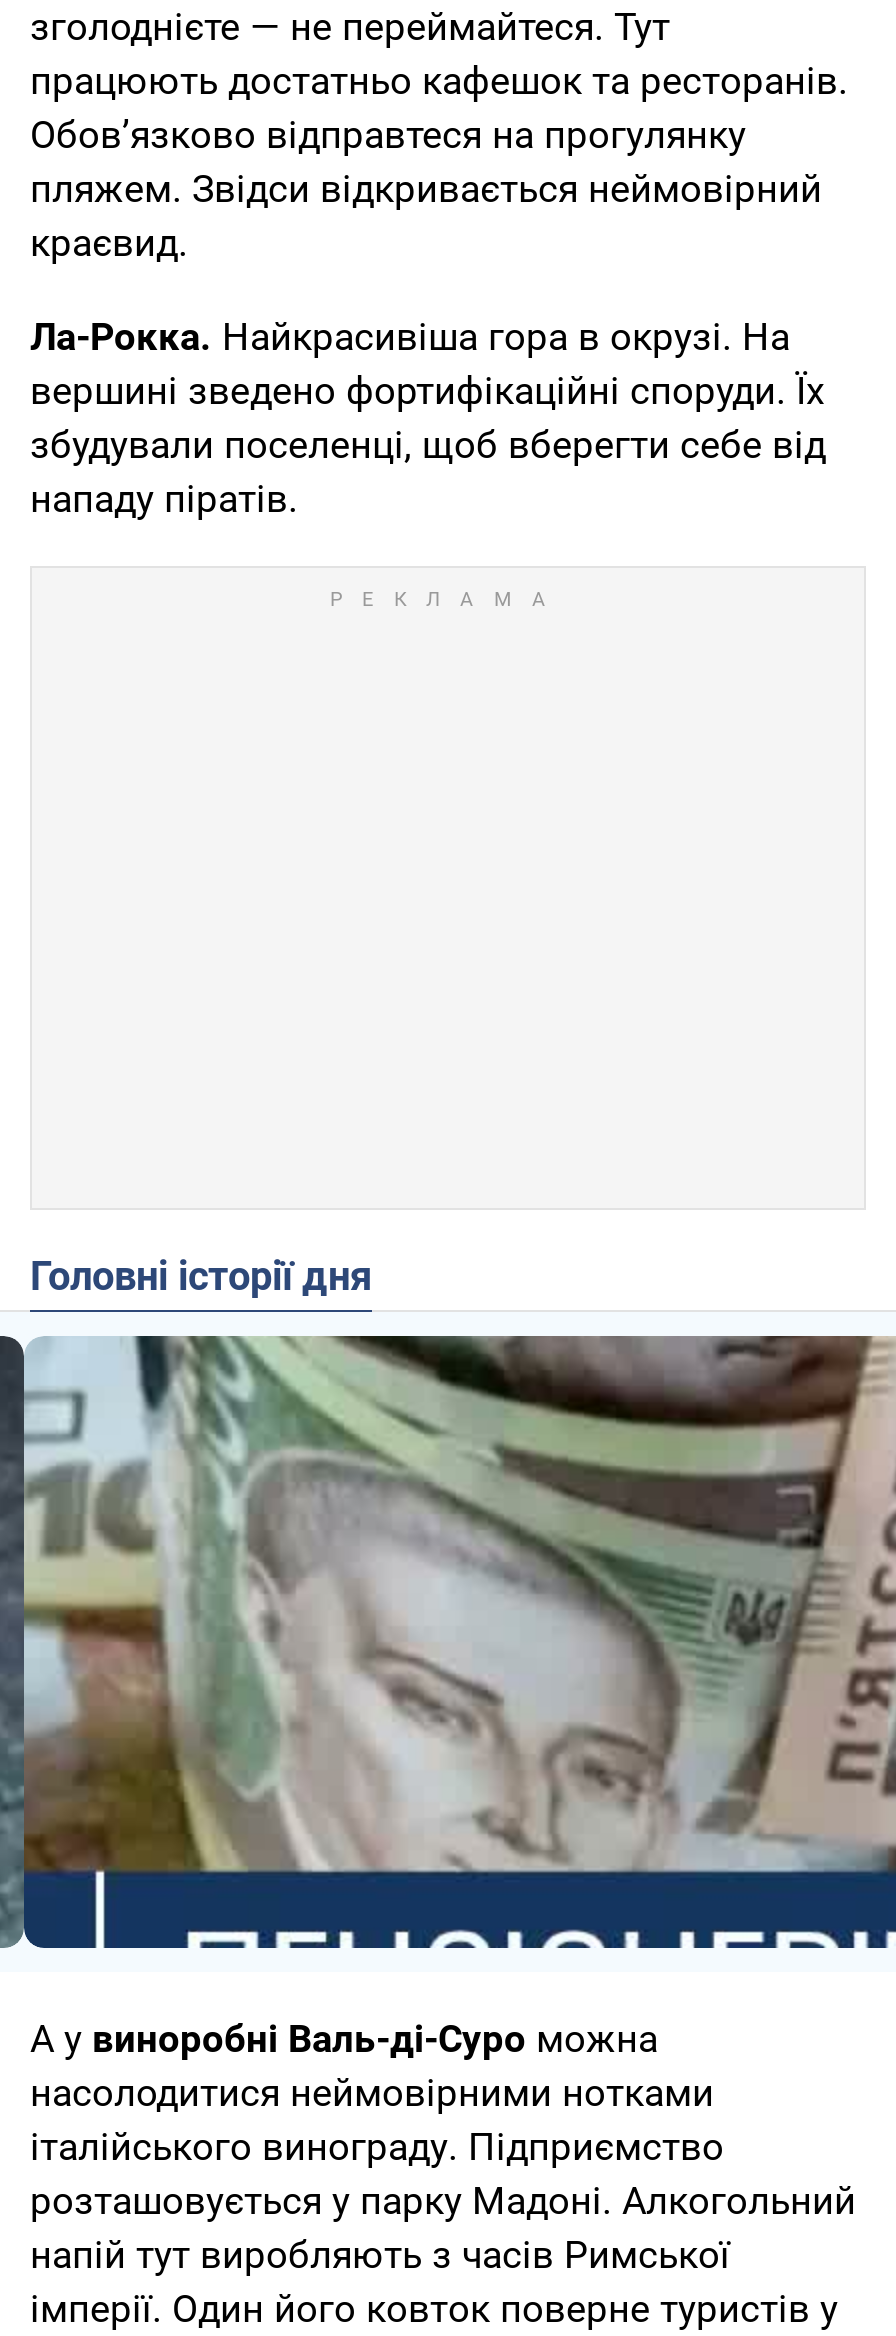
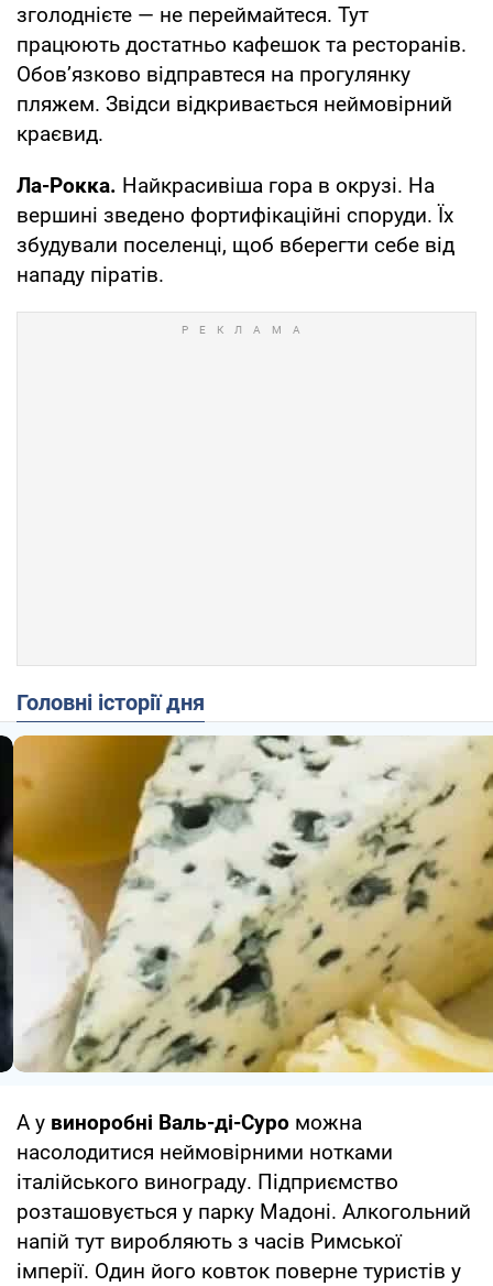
- [image]
+ [image]
